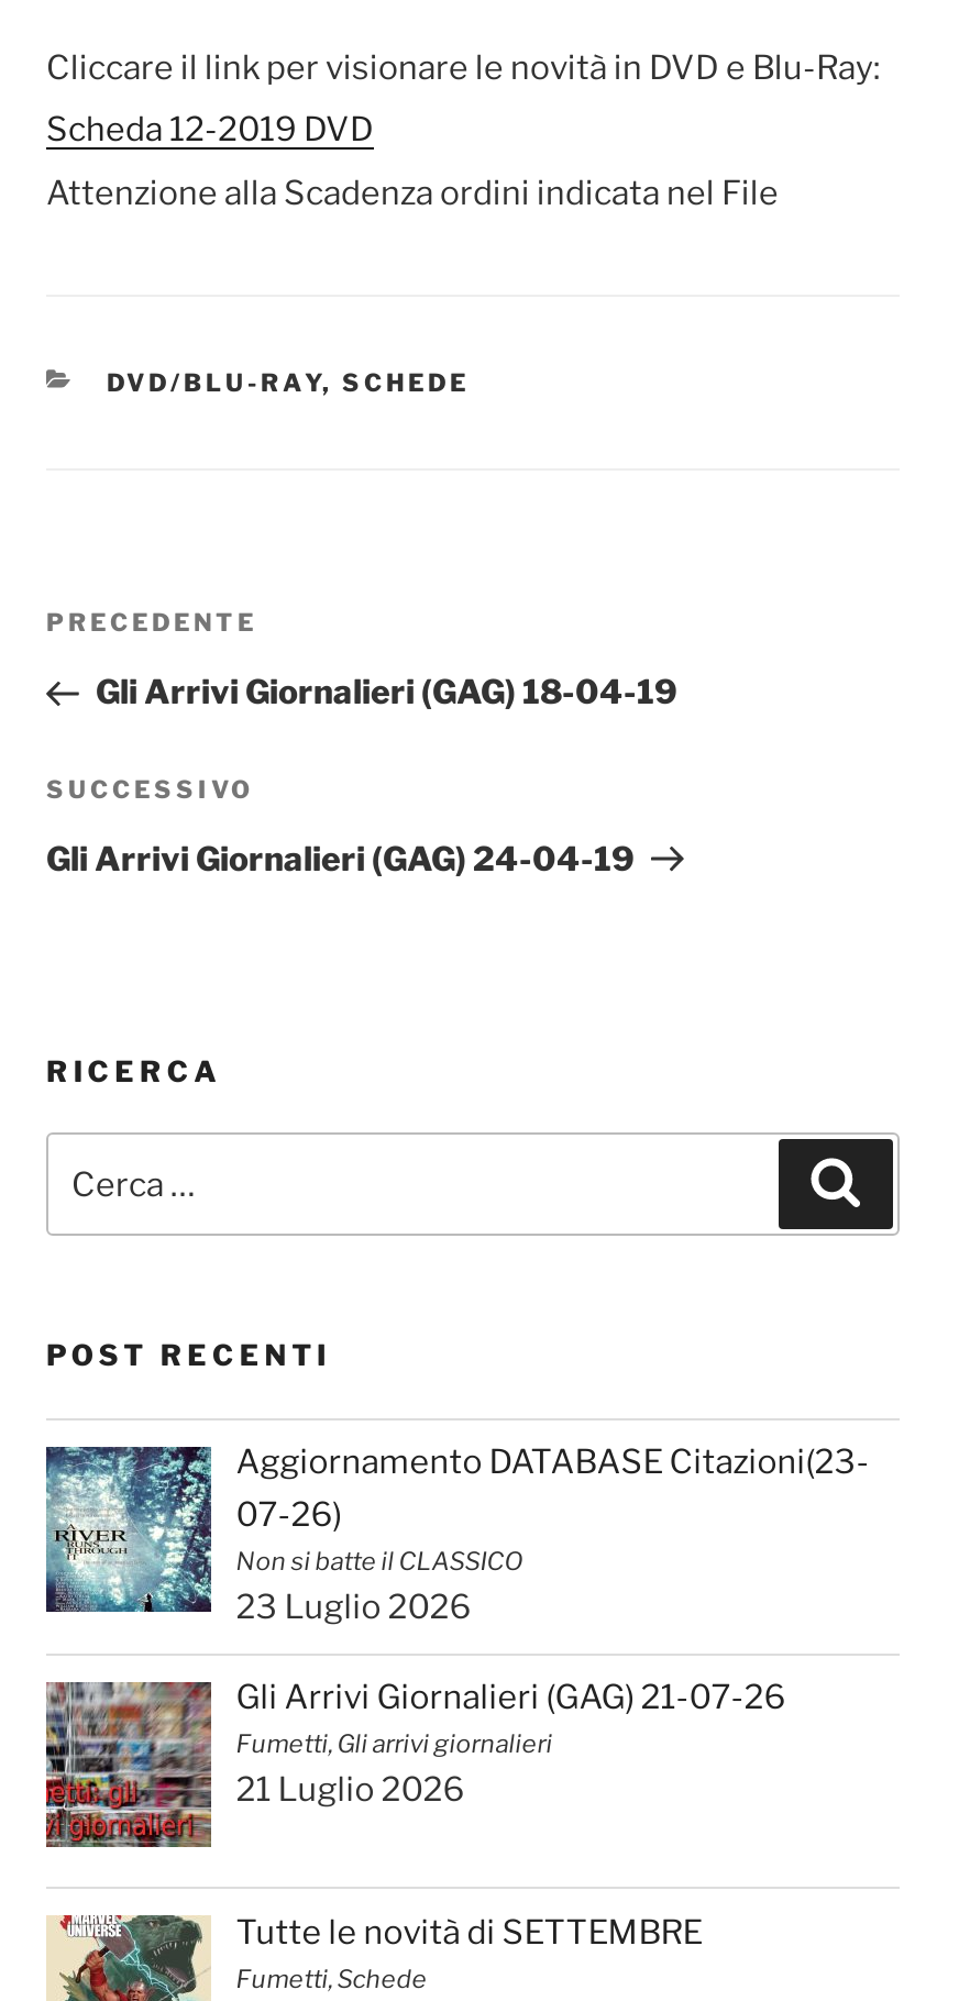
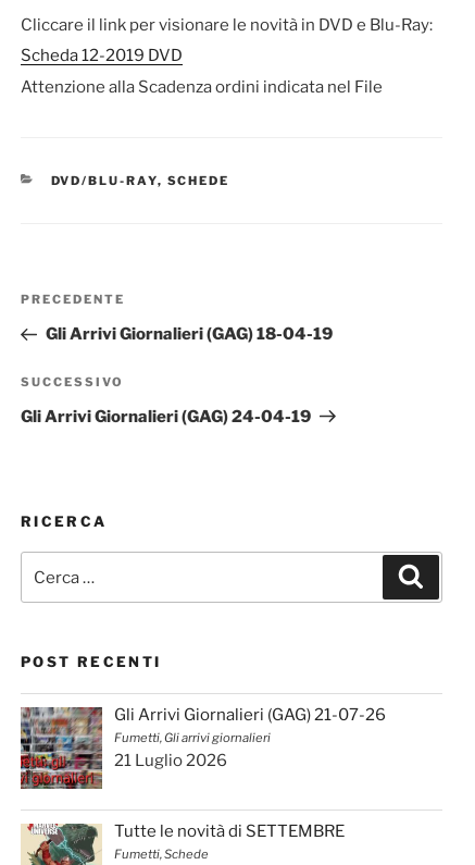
- [image]
- Aggiornamento DATABASE Citazioni(23-
- 07-26)
- Non si batte il CLASSICO
- 23 Luglio 2026
